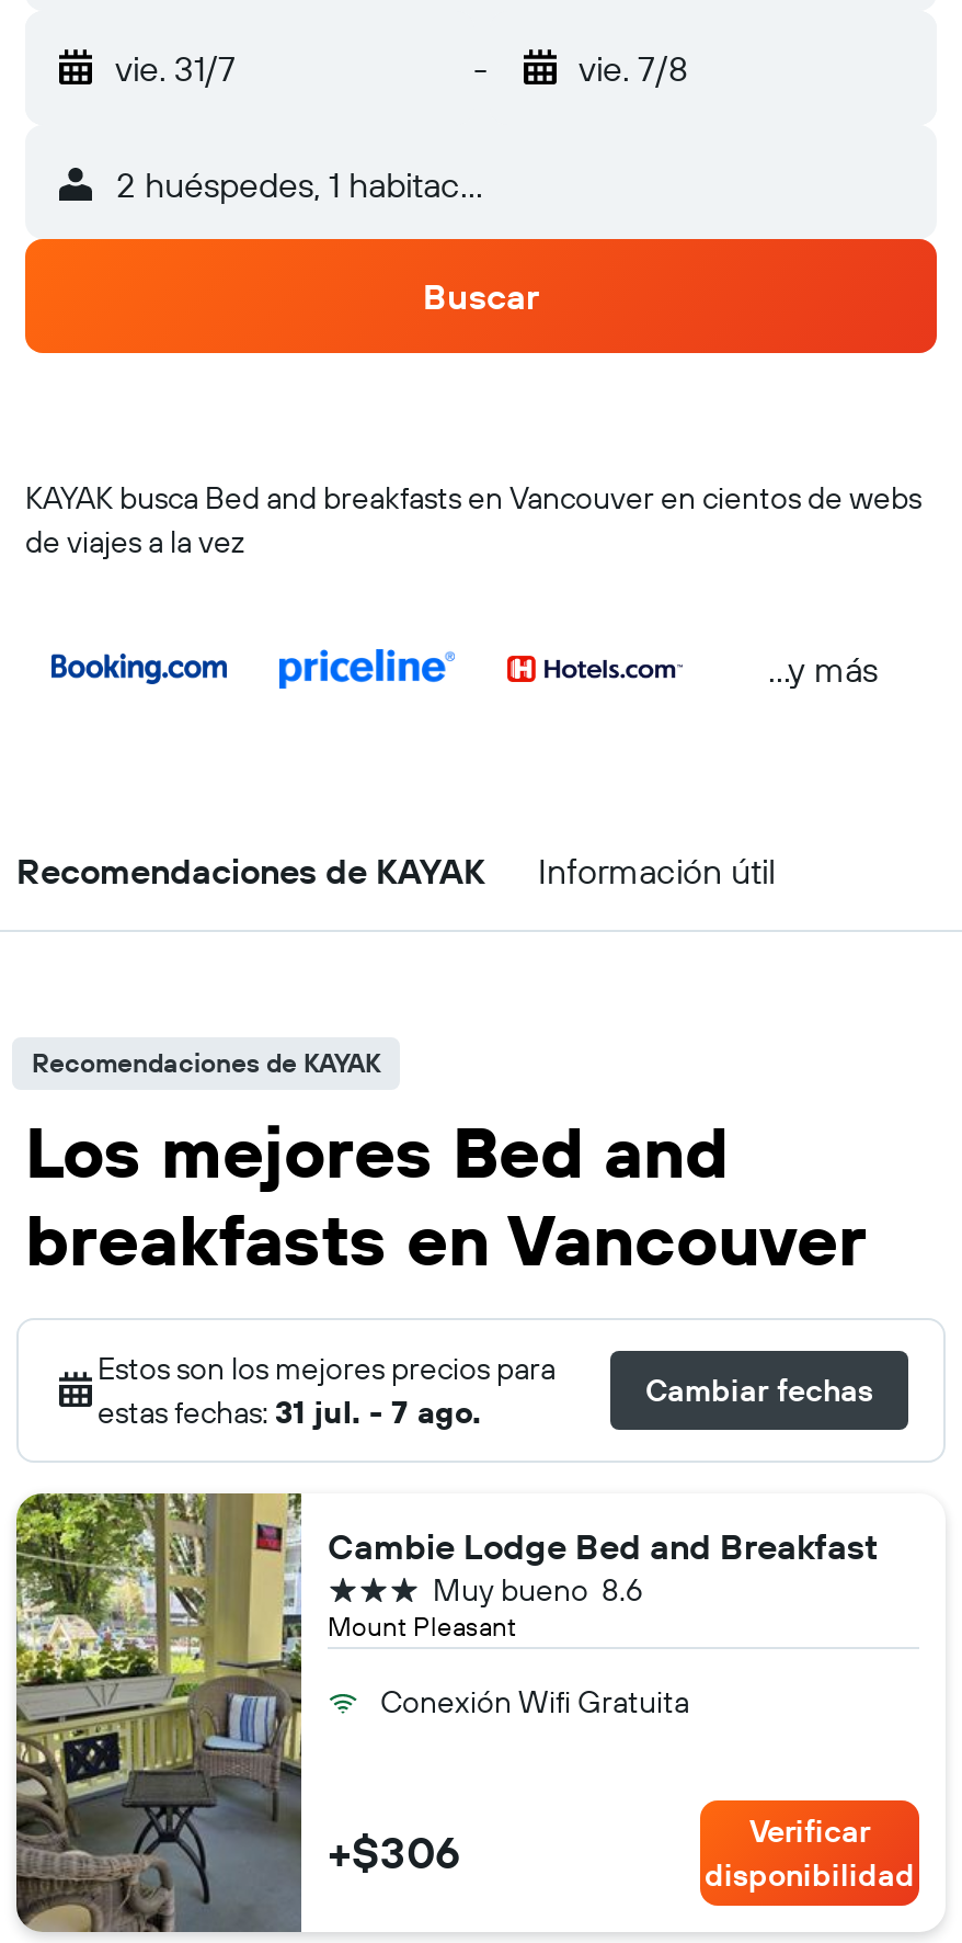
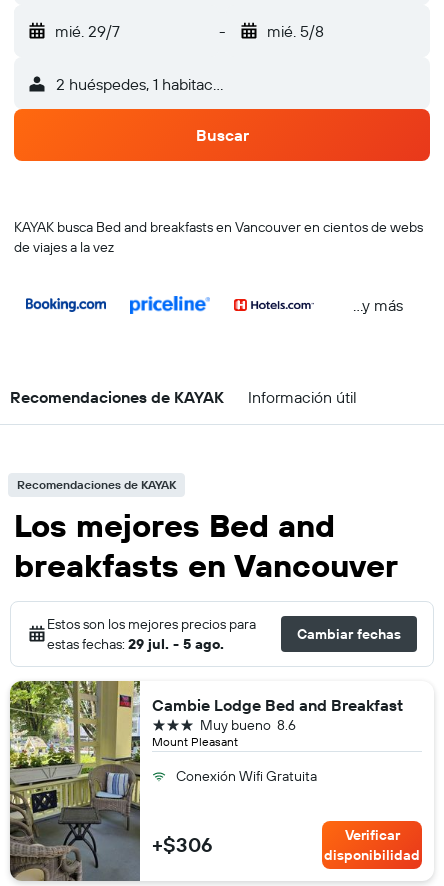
- vie. 31/7
+ mié. 29/7

- vie. 7/8
+ mié. 5/8

- estas fechas: 31 jul. - 7 ago.
+ estas fechas: 29 jul. - 5 ago.
